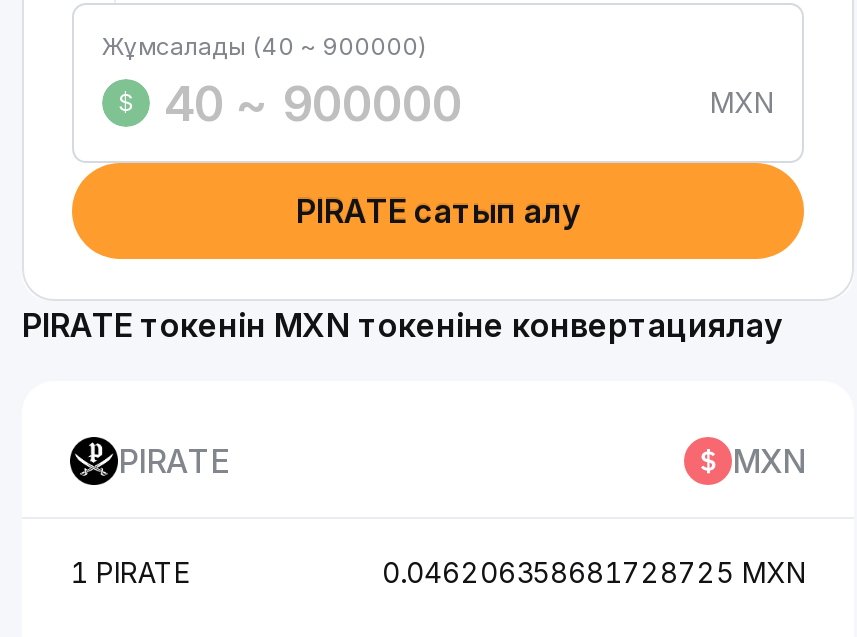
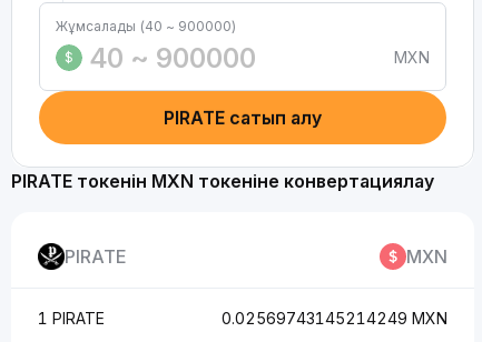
- 0.046206358681728725 MXN
+ 0.02569743145214249 MXN
